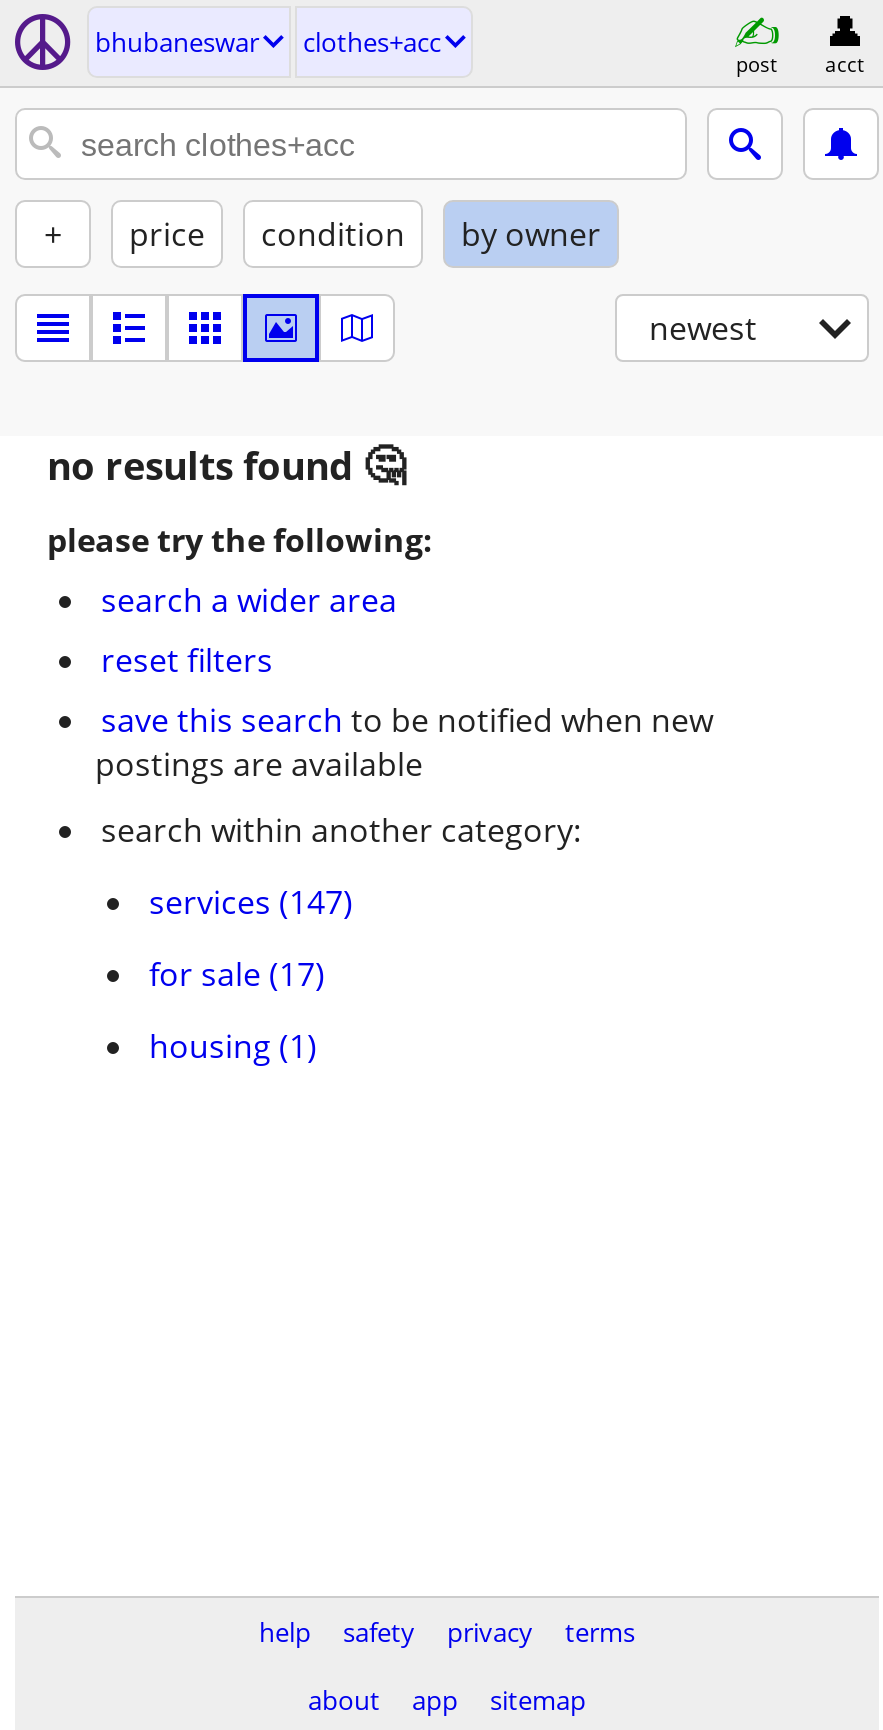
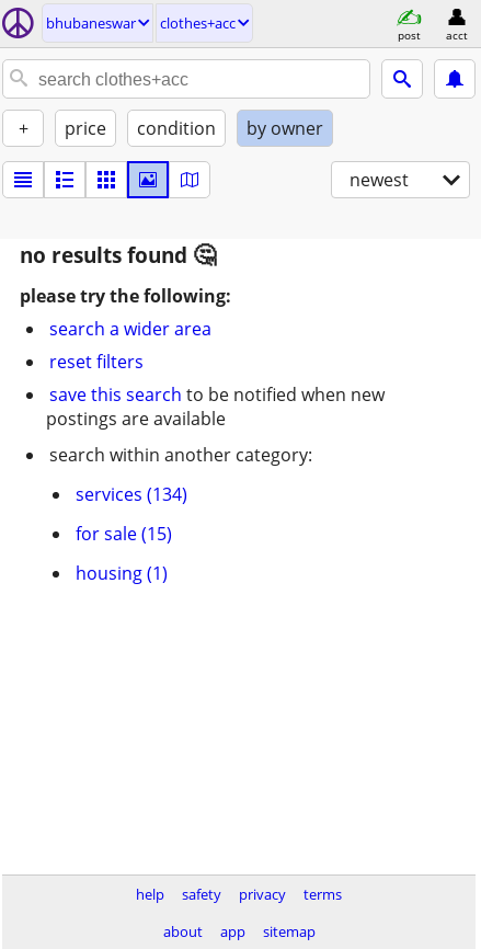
- services (147)
+ services (134)

- for sale (17)
+ for sale (15)
